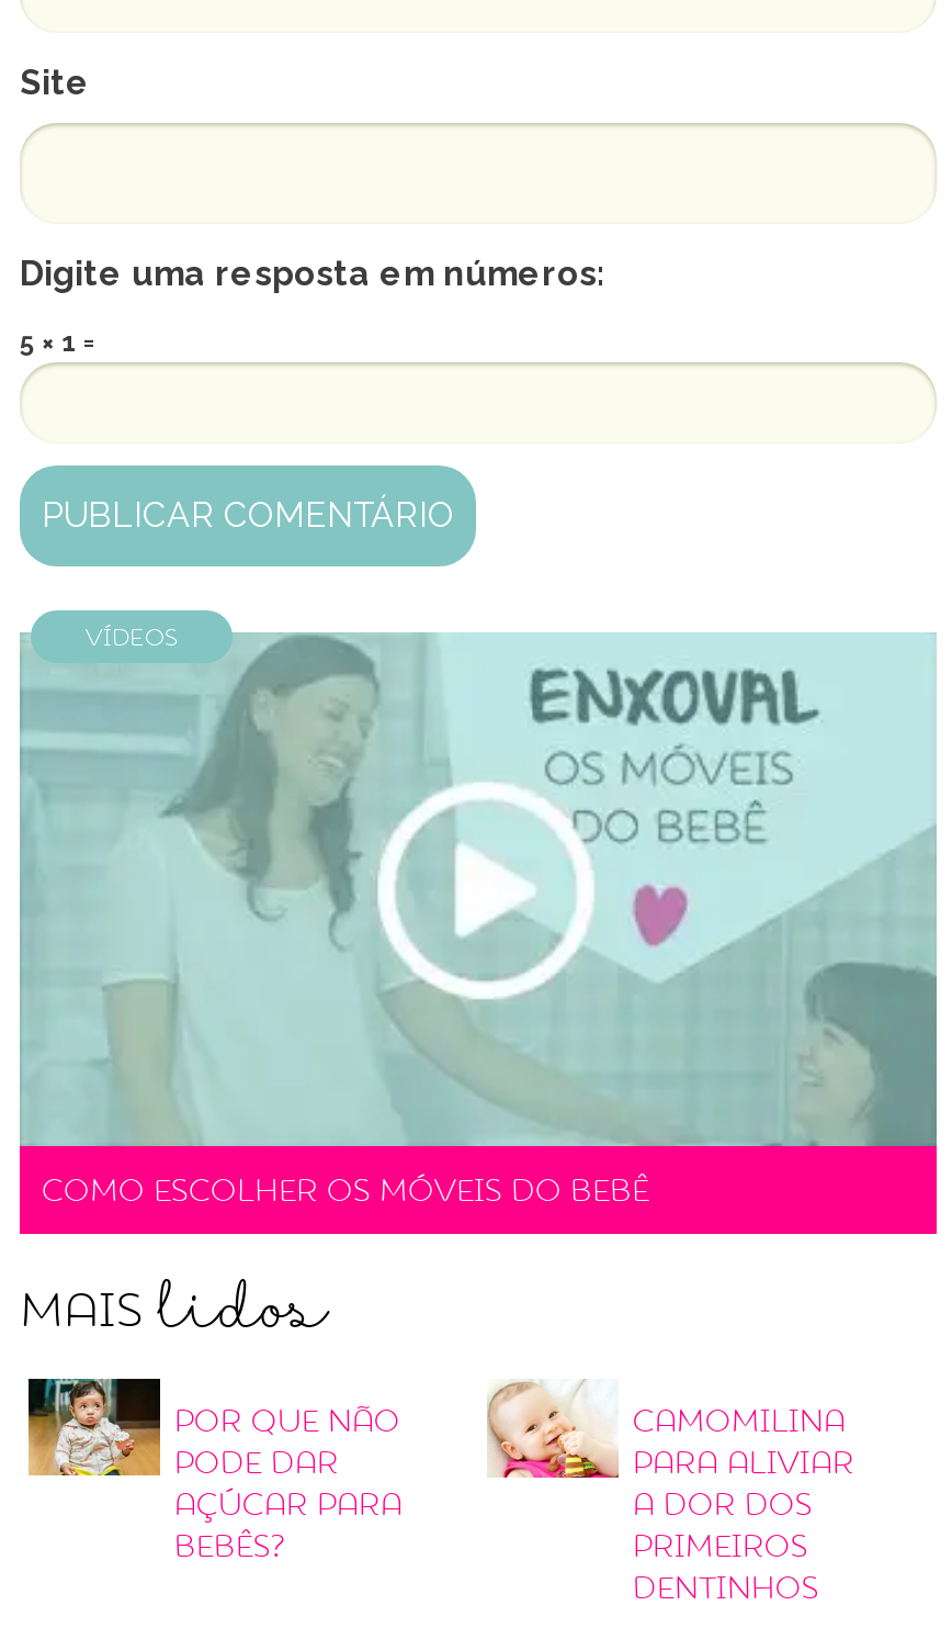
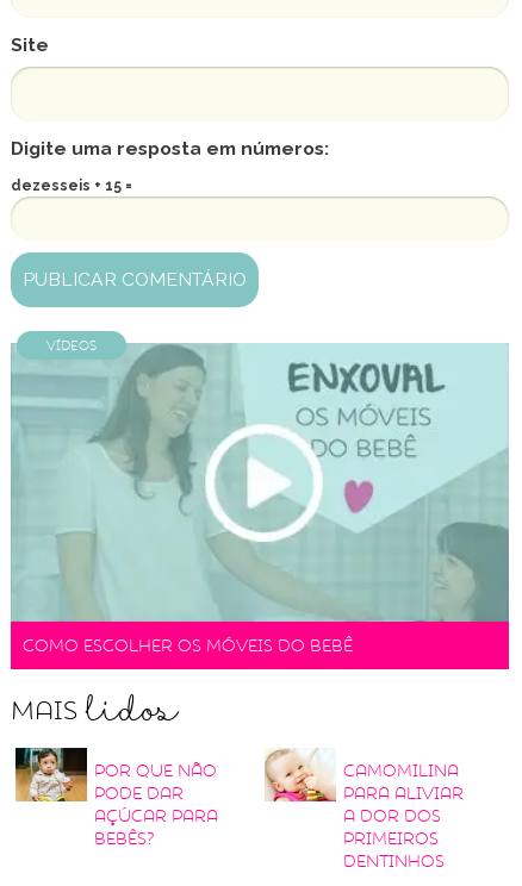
- 5 × 1 =
+ dezesseis + 15 =
